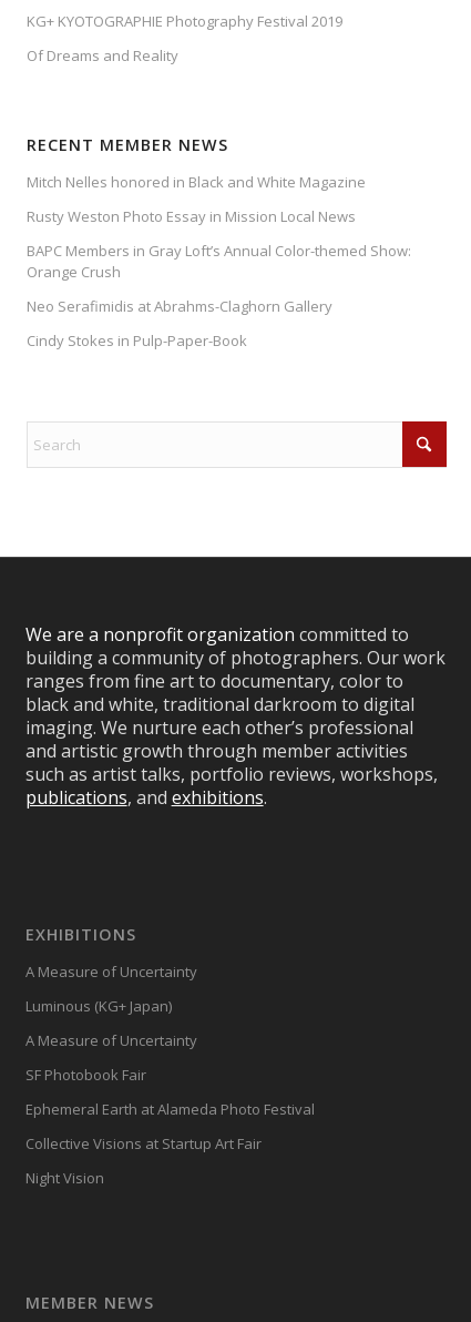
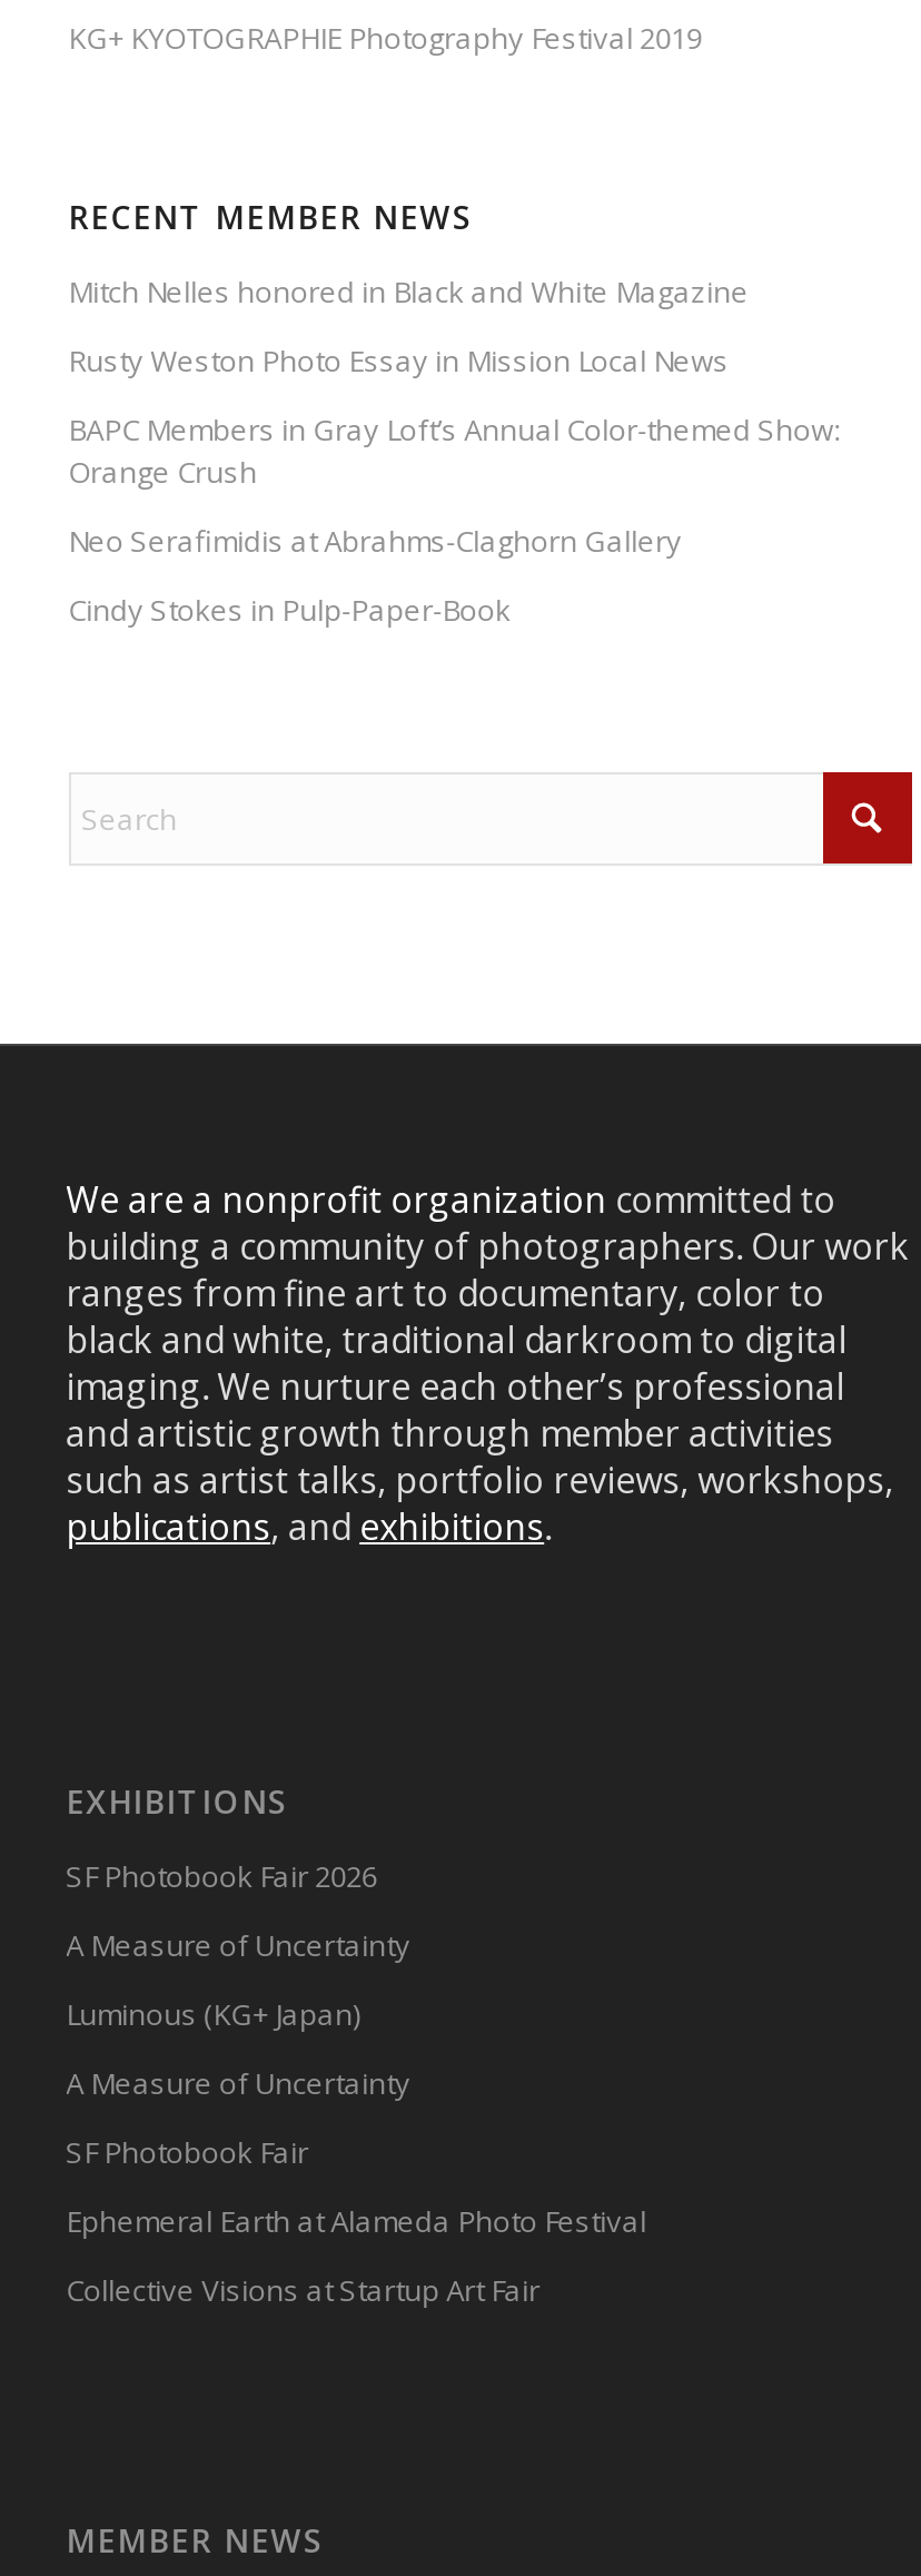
- Of Dreams and Reality

+ SF Photobook Fair 2026

- Night Vision
